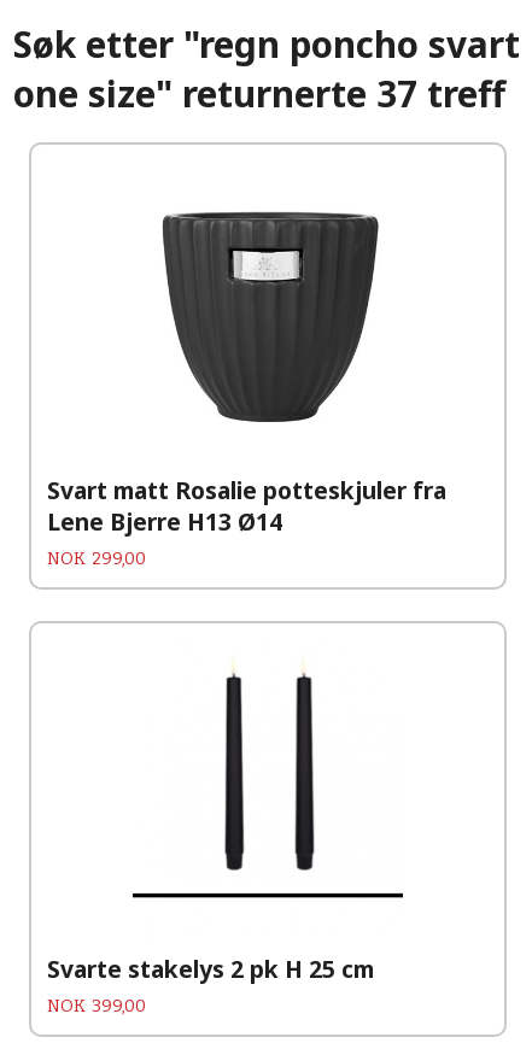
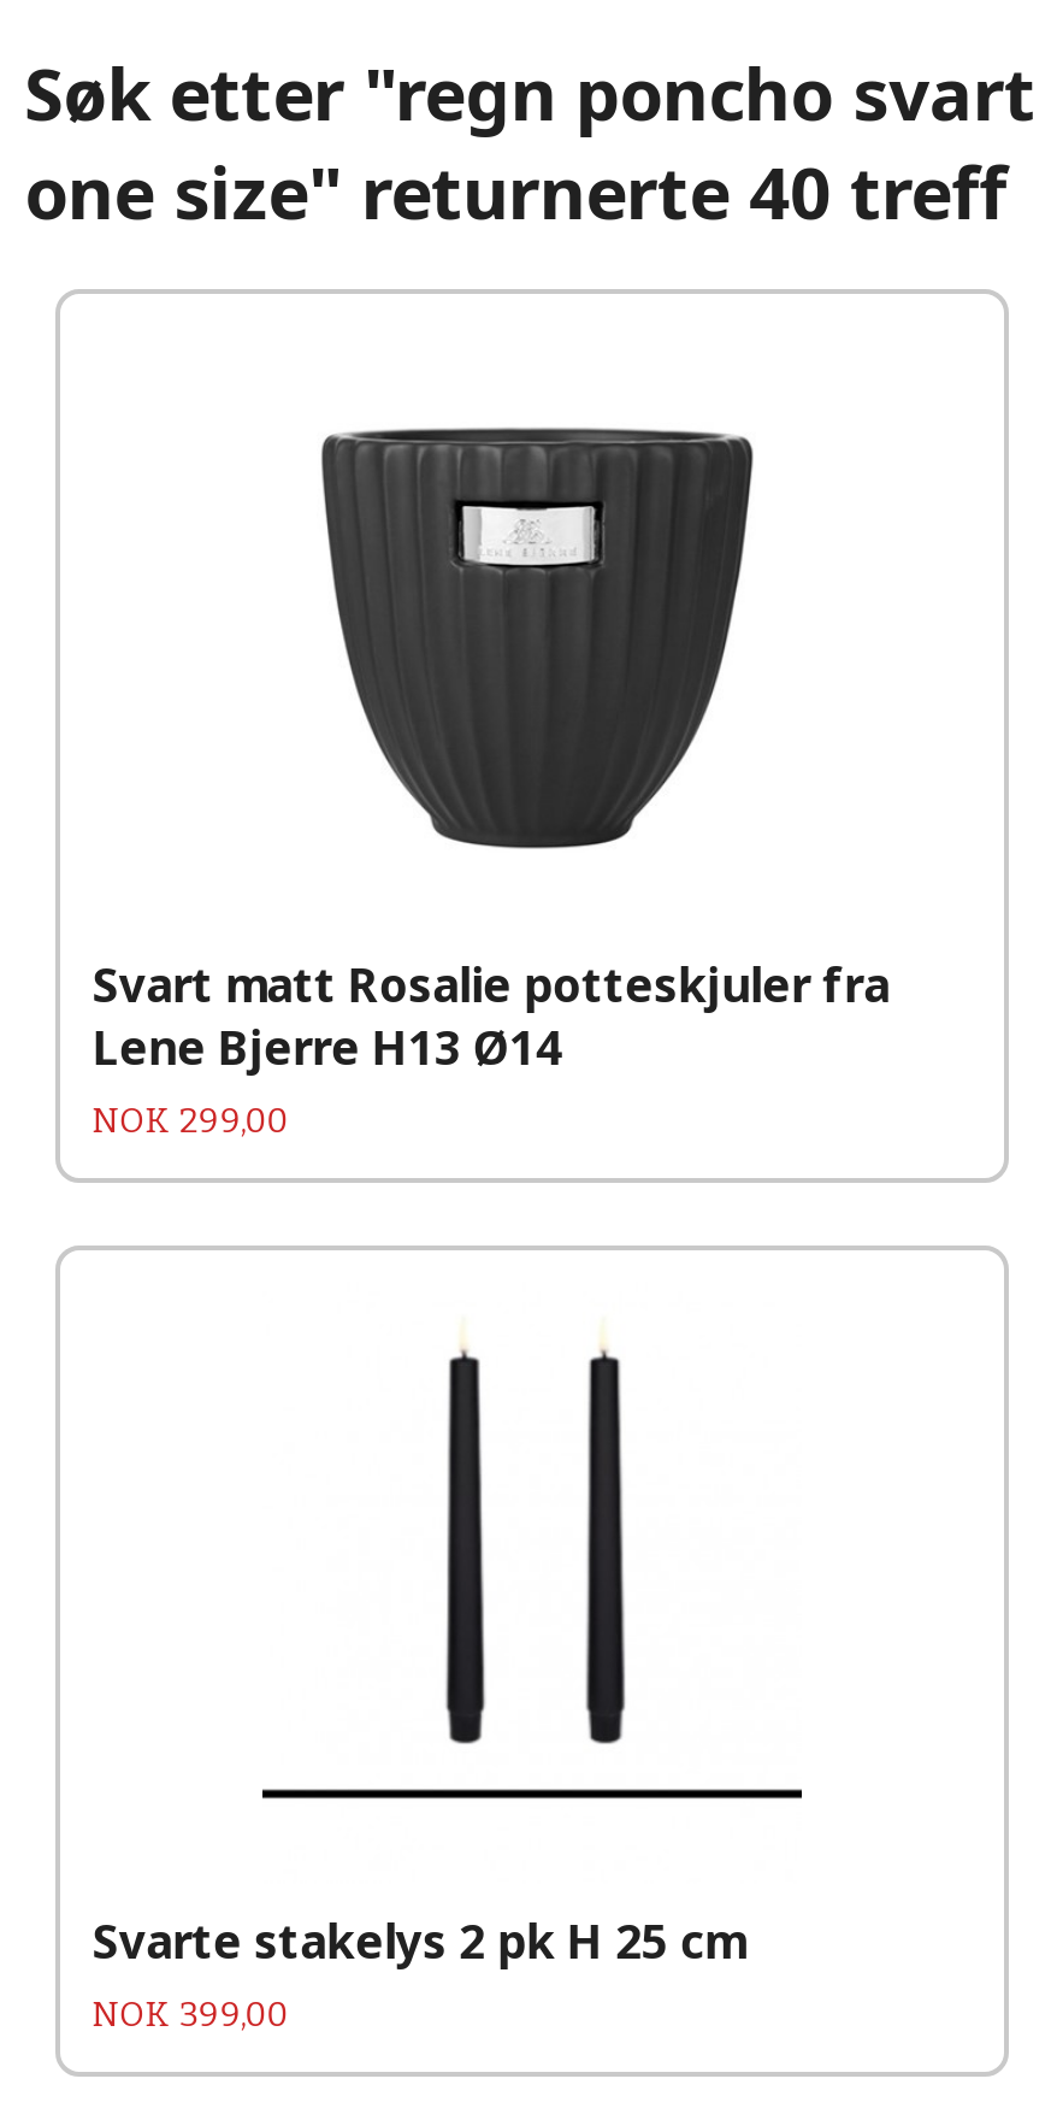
- one size" returnerte 37 treff
+ one size" returnerte 40 treff
